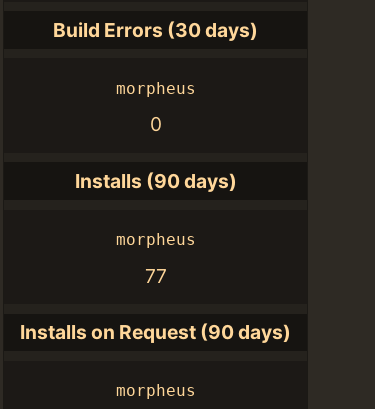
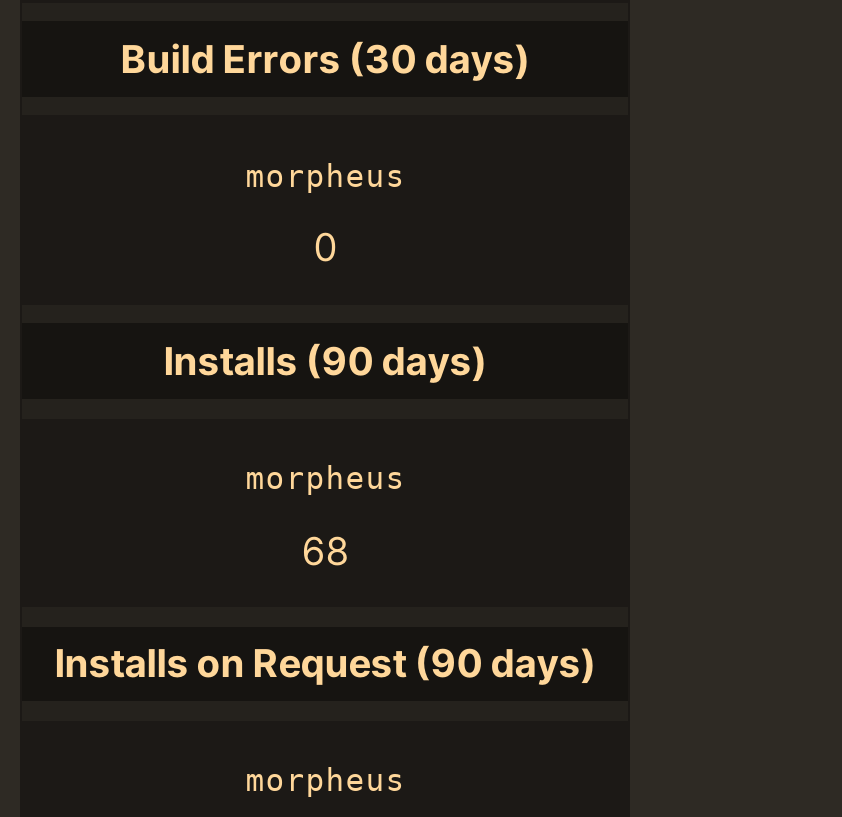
- 77
+ 68
